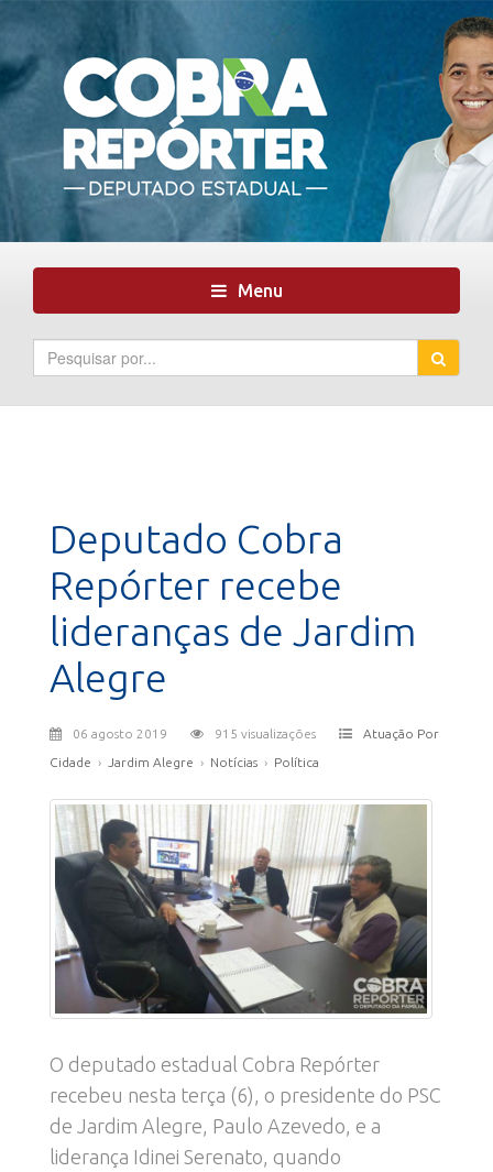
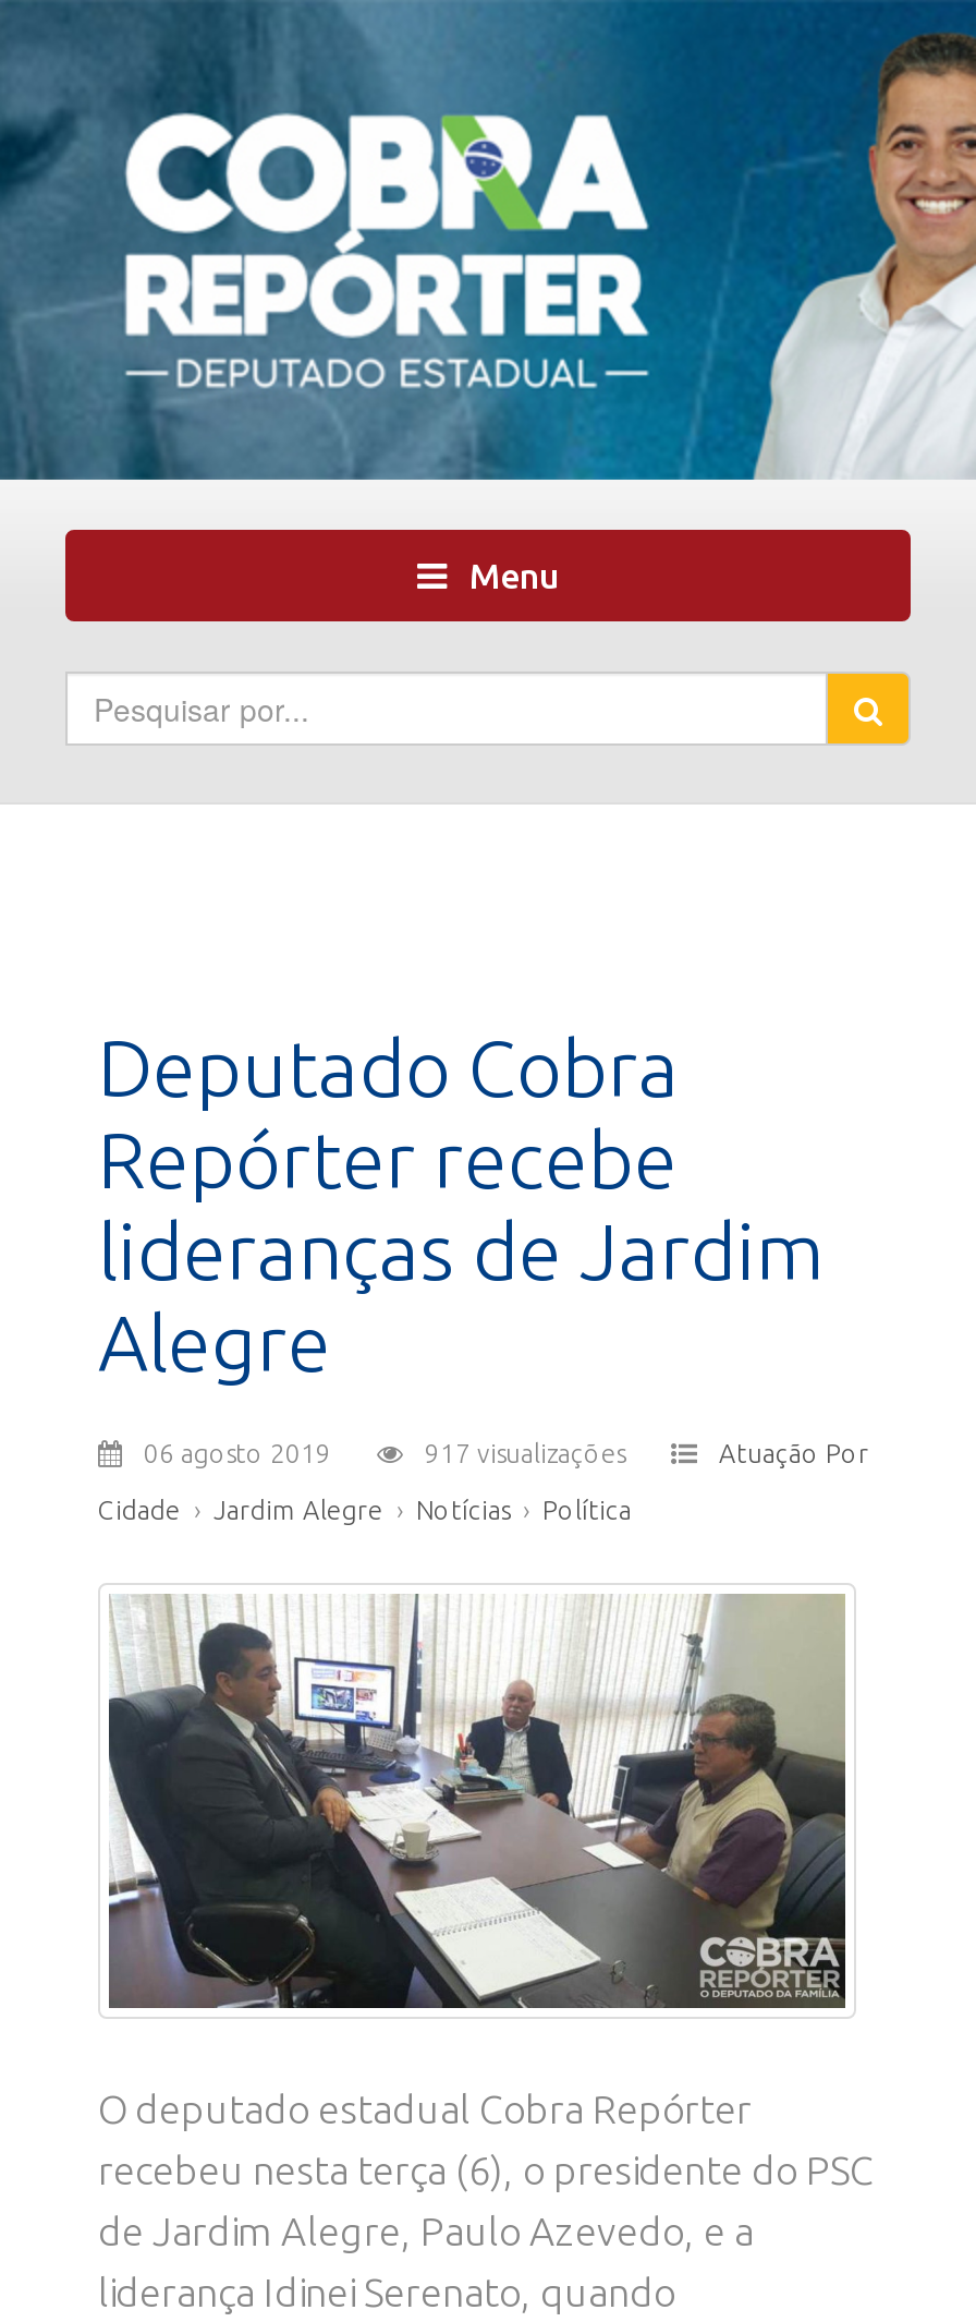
- 915 visualizações
+ 917 visualizações
